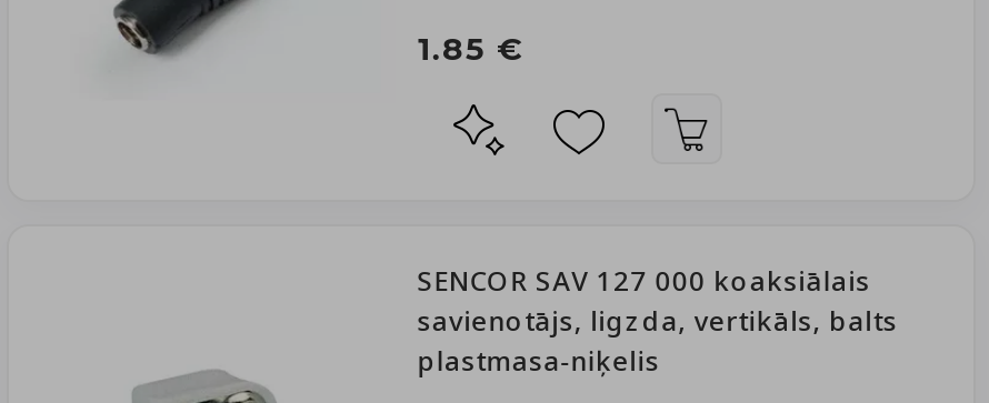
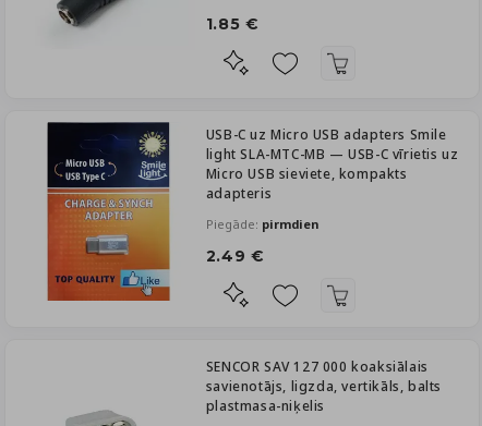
+ [image]
+ USB-C uz Micro USB adapters Smile
+ light SLA-MTC-MB — USB-C vīrietis uz
+ Micro USB sieviete, kompakts
+ adapteris
+ Piegāde: pirmdien
+ 2.49 €
